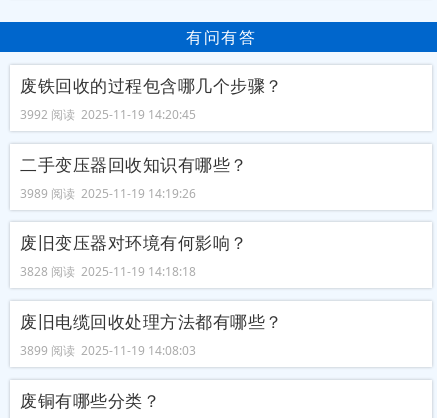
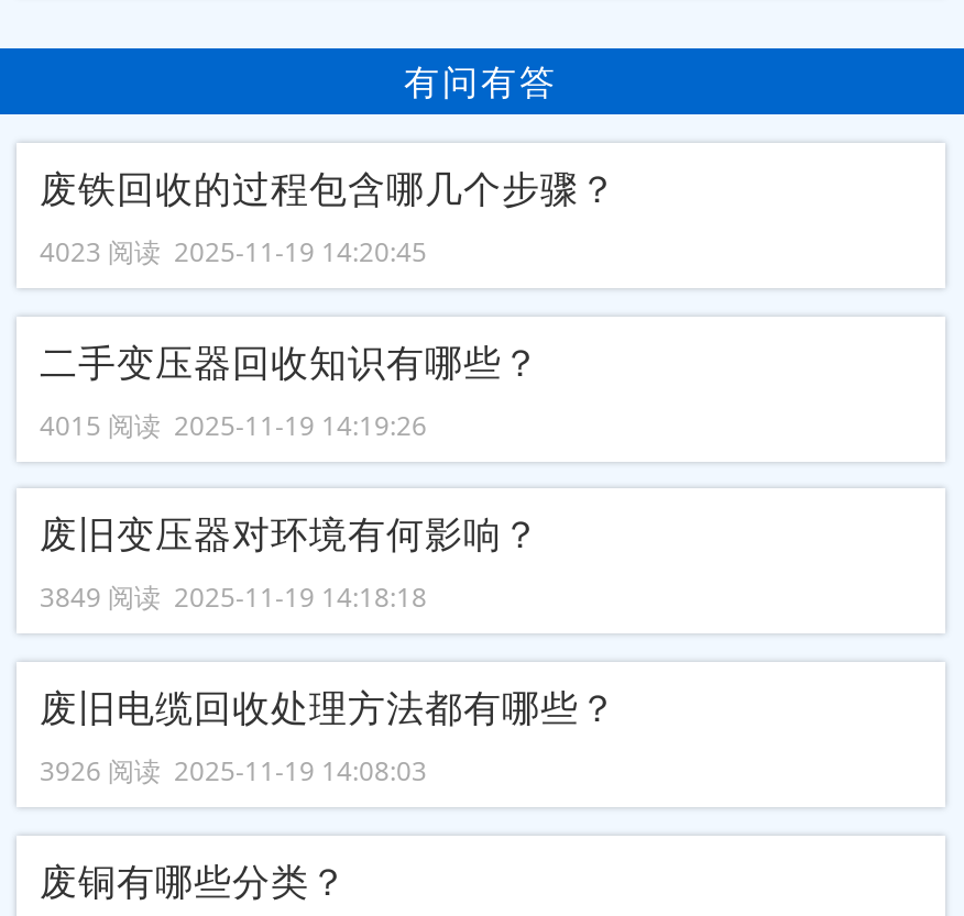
- 3992 阅读 2025-11-19 14:20:45
+ 4023 阅读 2025-11-19 14:20:45

- 3989 阅读 2025-11-19 14:19:26
+ 4015 阅读 2025-11-19 14:19:26

- 3828 阅读 2025-11-19 14:18:18
+ 3849 阅读 2025-11-19 14:18:18

- 3899 阅读 2025-11-19 14:08:03
+ 3926 阅读 2025-11-19 14:08:03
